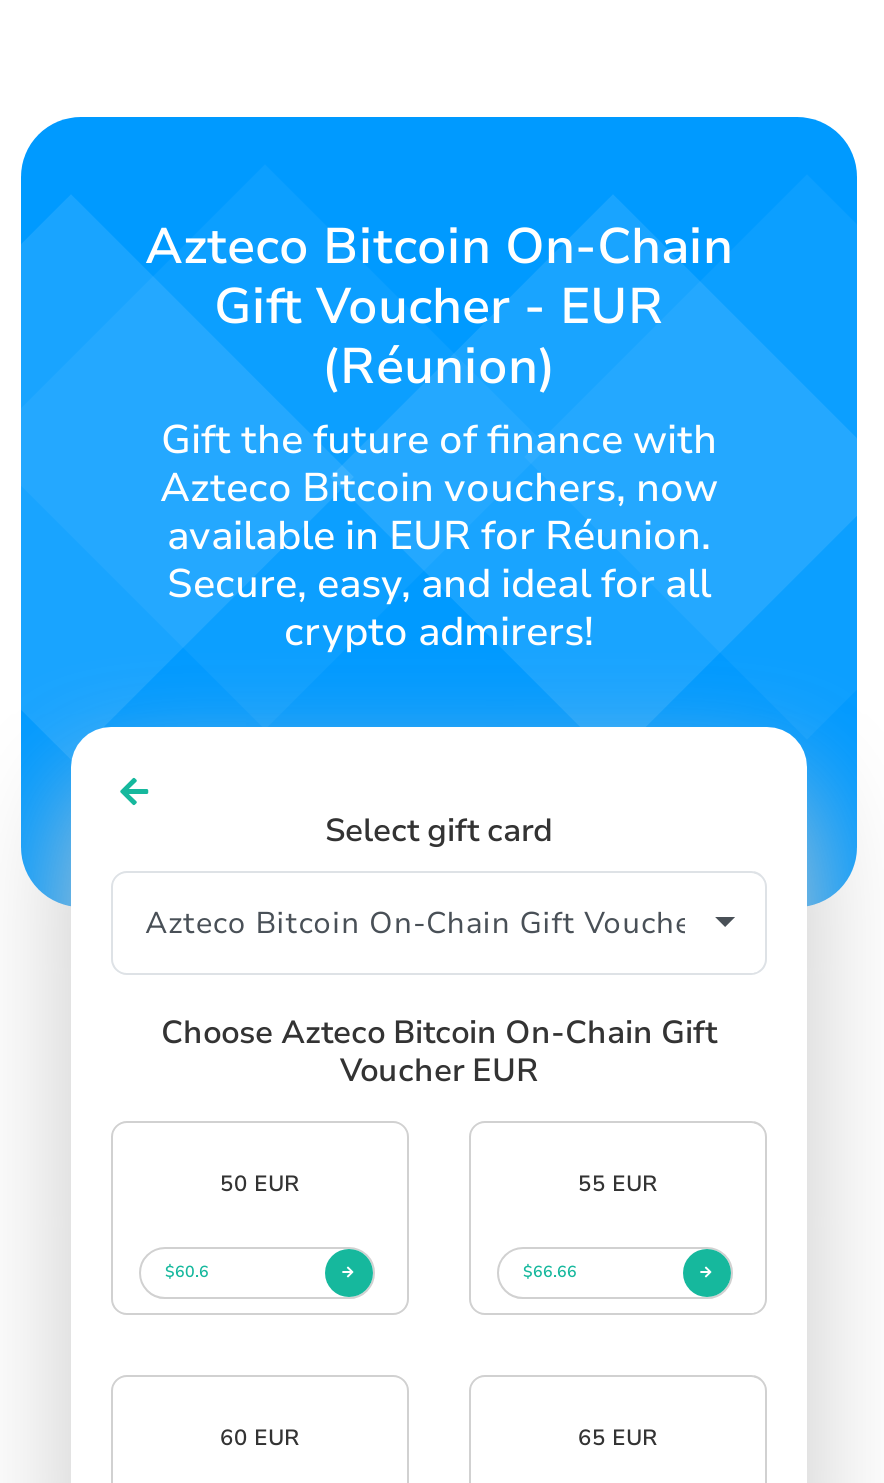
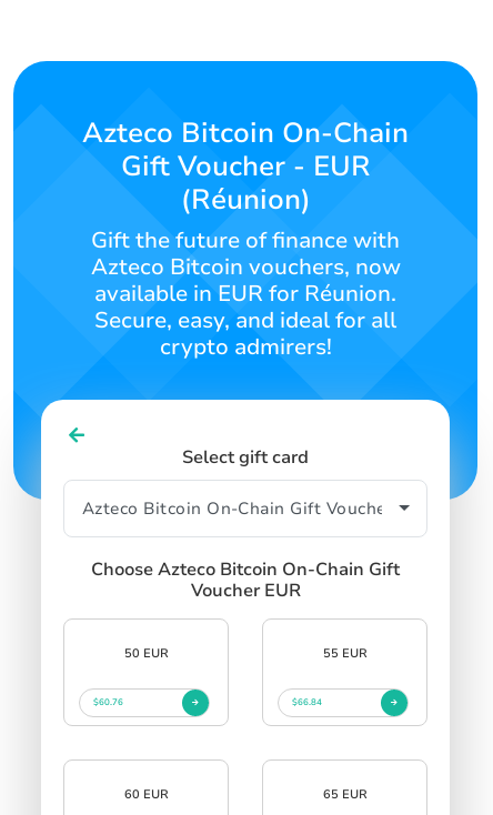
- $60.6
+ $60.76

- $66.66
+ $66.84
